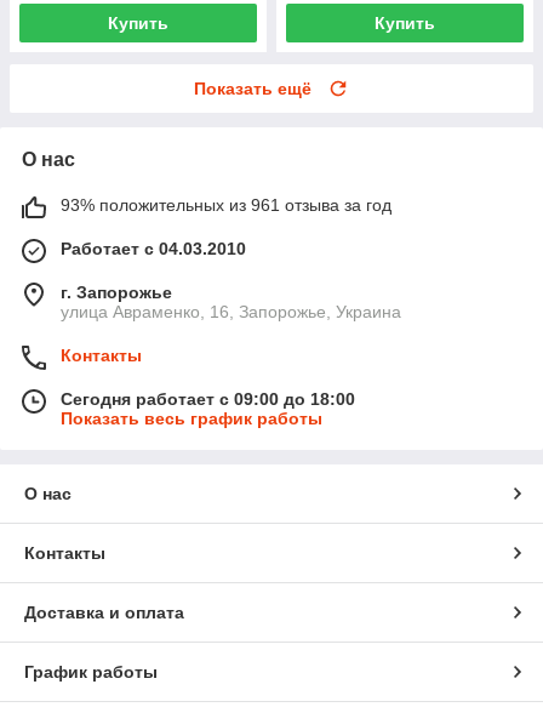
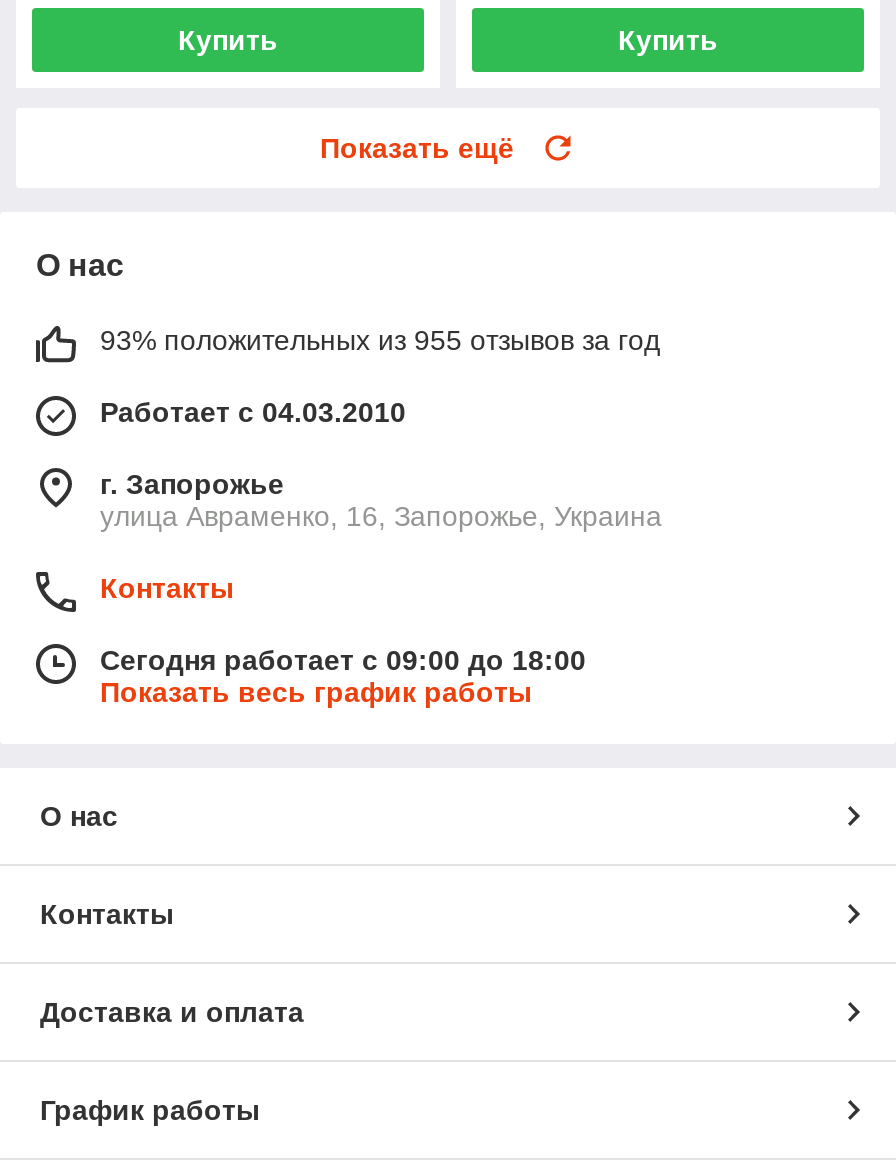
- 93% положительных из 961 отзыва за год
+ 93% положительных из 955 отзывов за год
